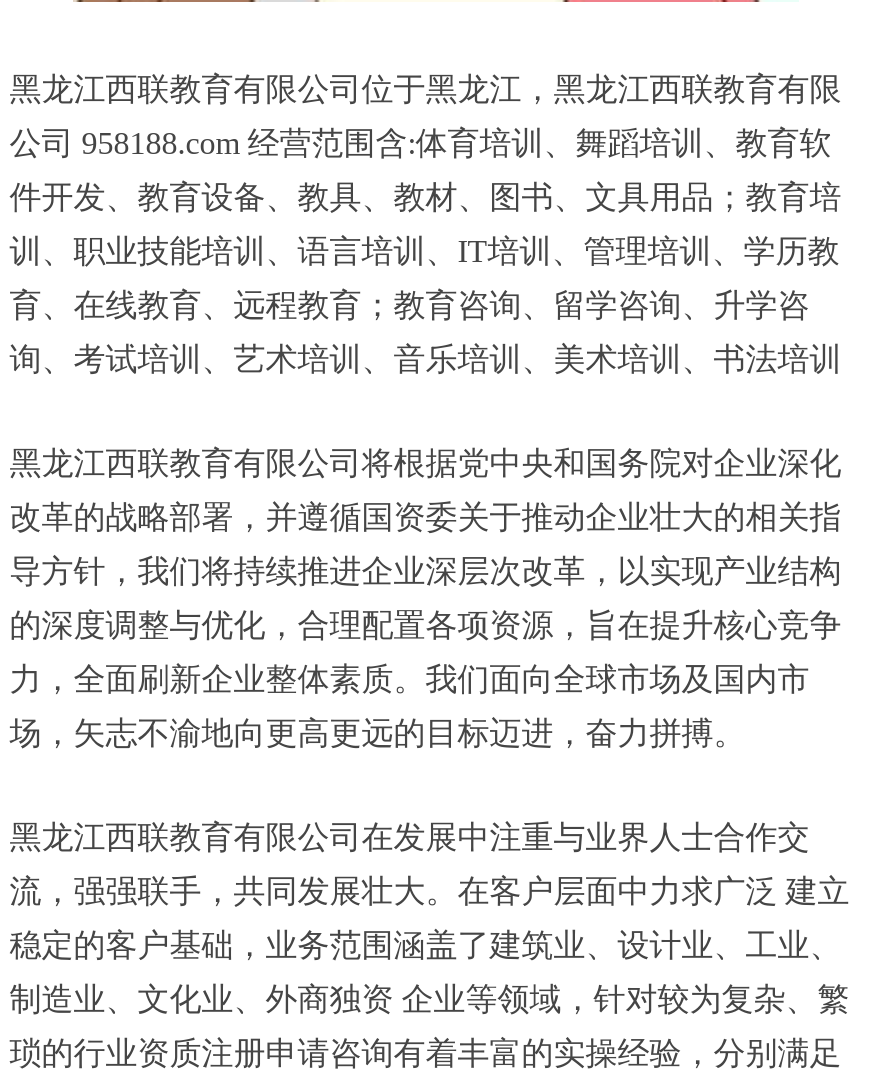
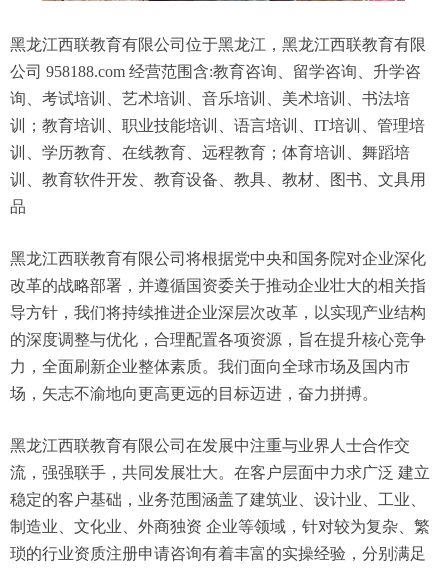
- 公司 958188.com 经营范围含:体育培训、舞蹈培训、教育软
- 件开发、教育设备、教具、教材、图书、文具用品；教育培
- 训、职业技能培训、语言培训、IT培训、管理培训、学历教
- 育、在线教育、远程教育；教育咨询、留学咨询、升学咨
- 询、考试培训、艺术培训、音乐培训、美术培训、书法培训
+ 公司 958188.com 经营范围含:教育咨询、留学咨询、升学咨
+ 询、考试培训、艺术培训、音乐培训、美术培训、书法培
+ 训；教育培训、职业技能培训、语言培训、IT培训、管理培
+ 训、学历教育、在线教育、远程教育；体育培训、舞蹈培
+ 训、教育软件开发、教育设备、教具、教材、图书、文具用
+ 品
